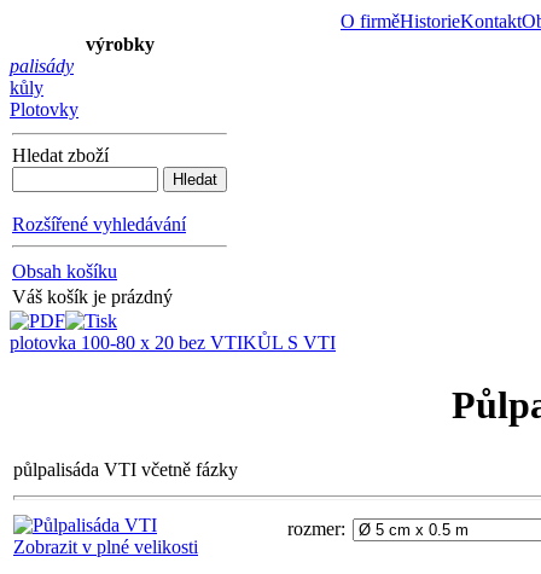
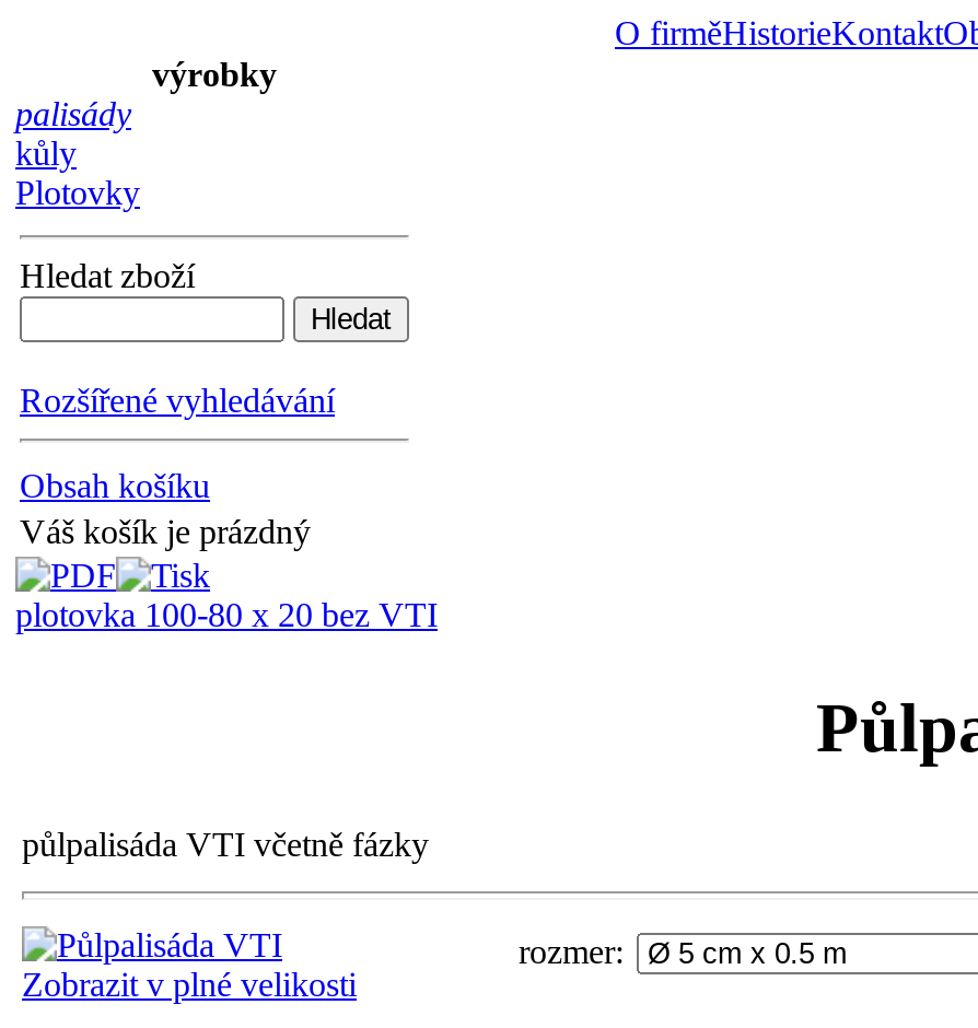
- plotovka 100-80 x 20 bez VTIKŮL S VTI
+ plotovka 100-80 x 20 bez VTI
